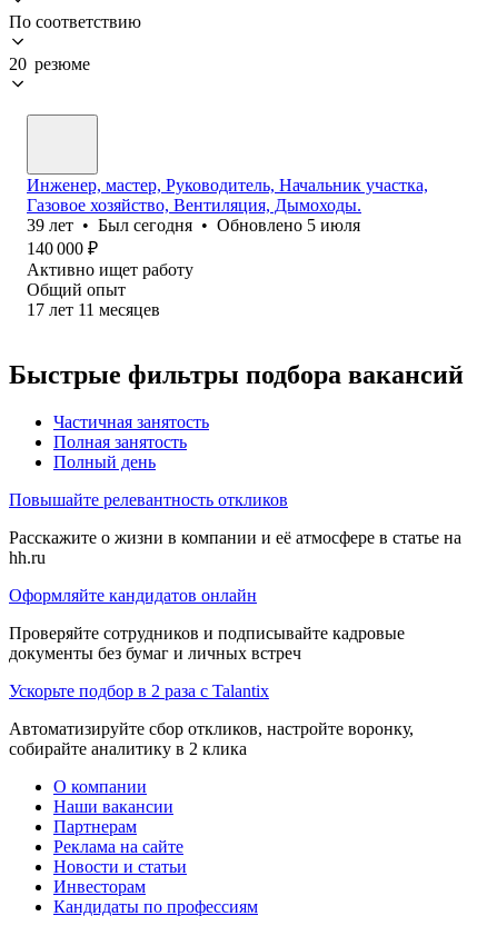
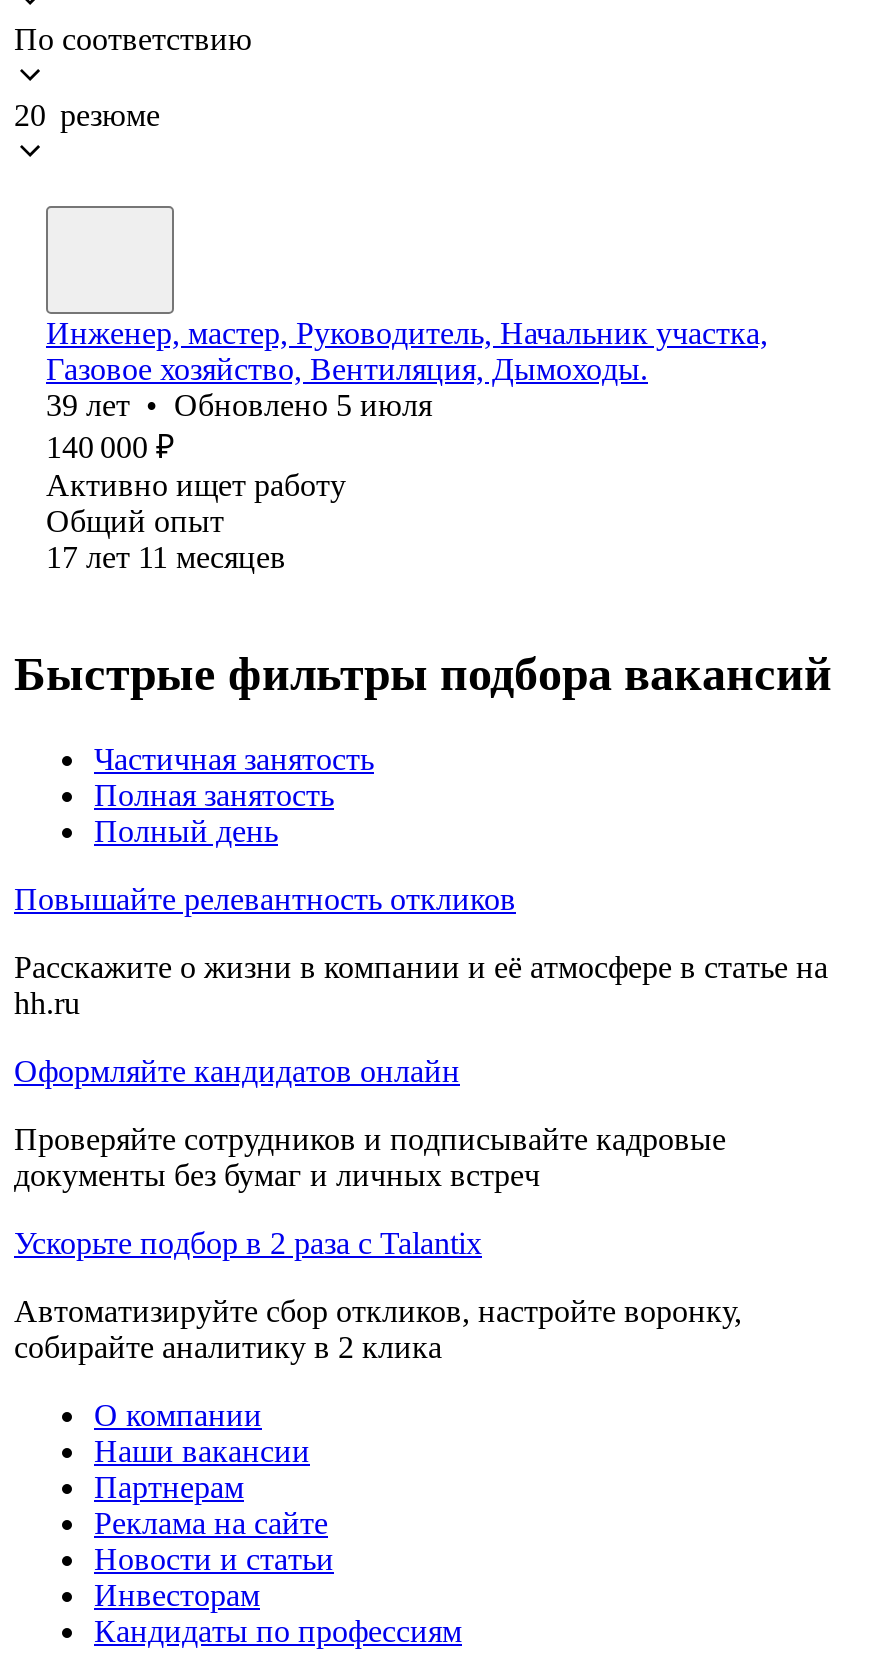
- 39 лет • Был сегодня • Обновлено 5 июля
+ 39 лет • Обновлено 5 июля
